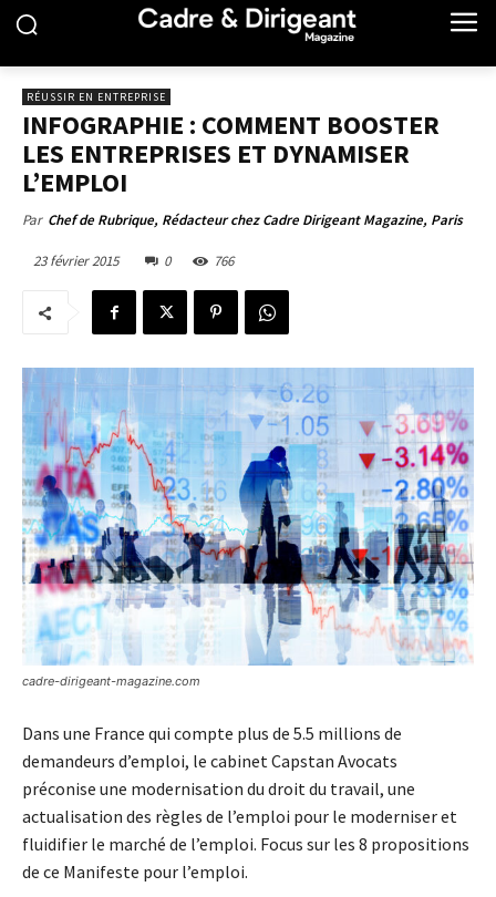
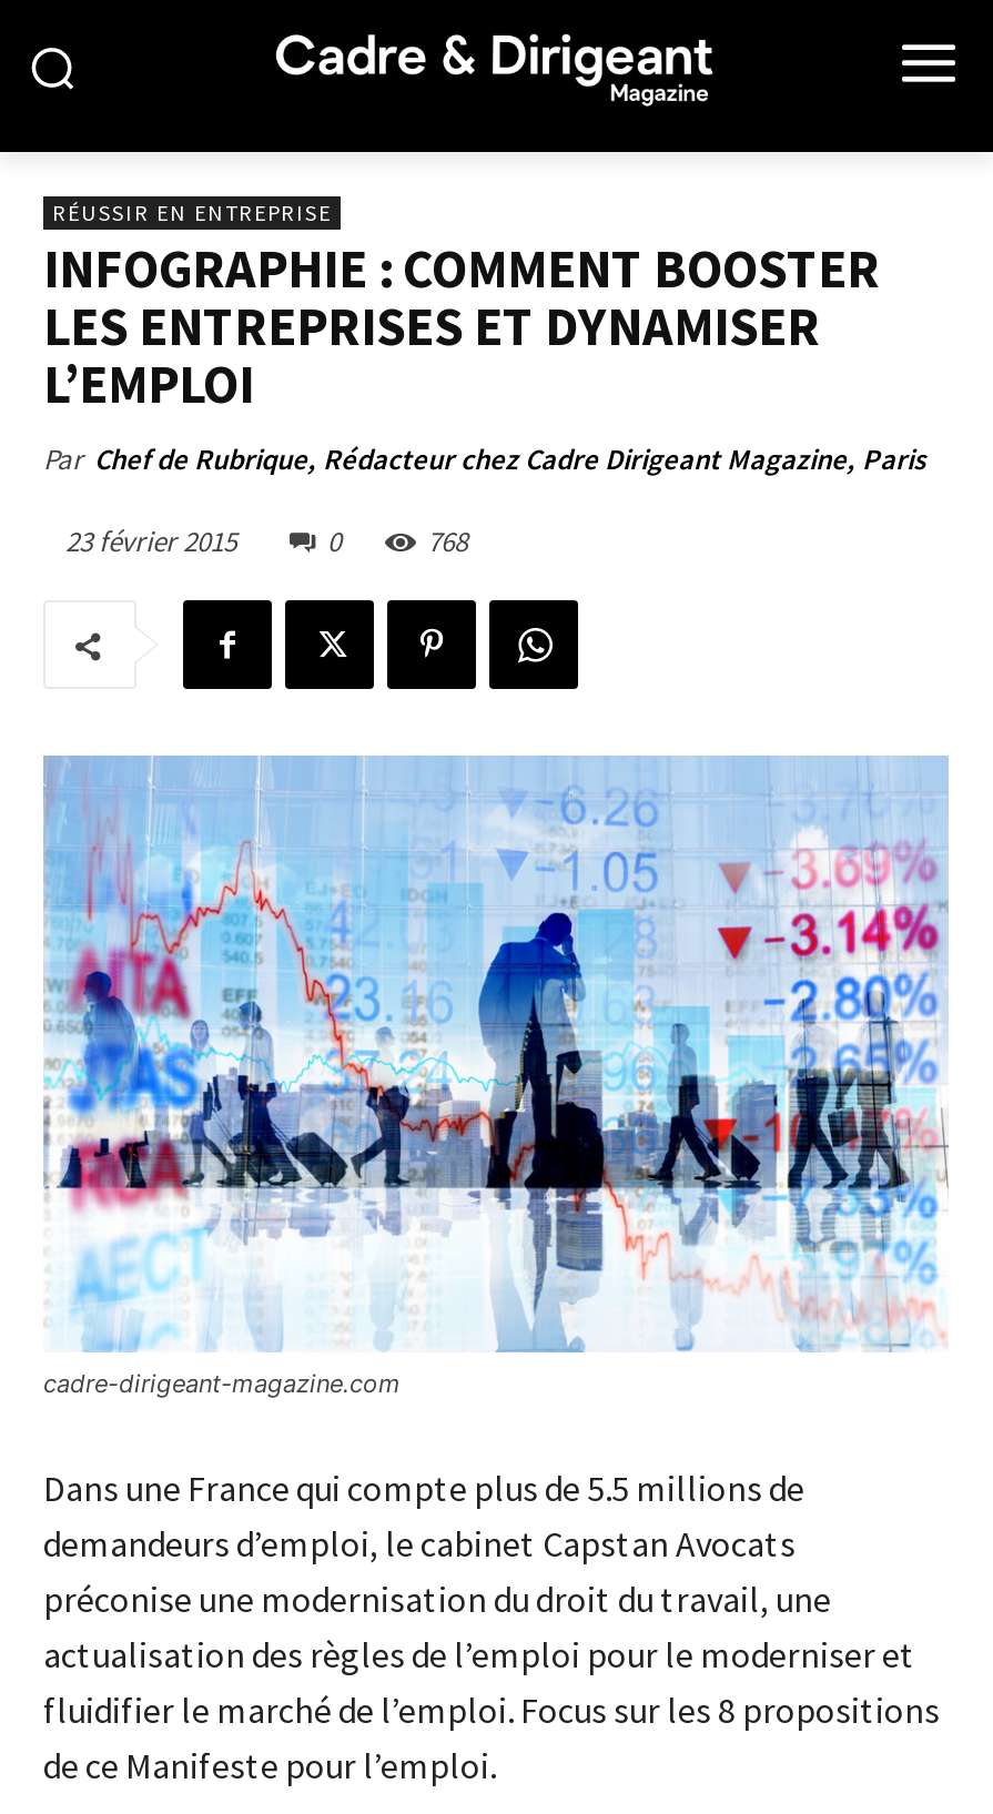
- 766
+ 768
